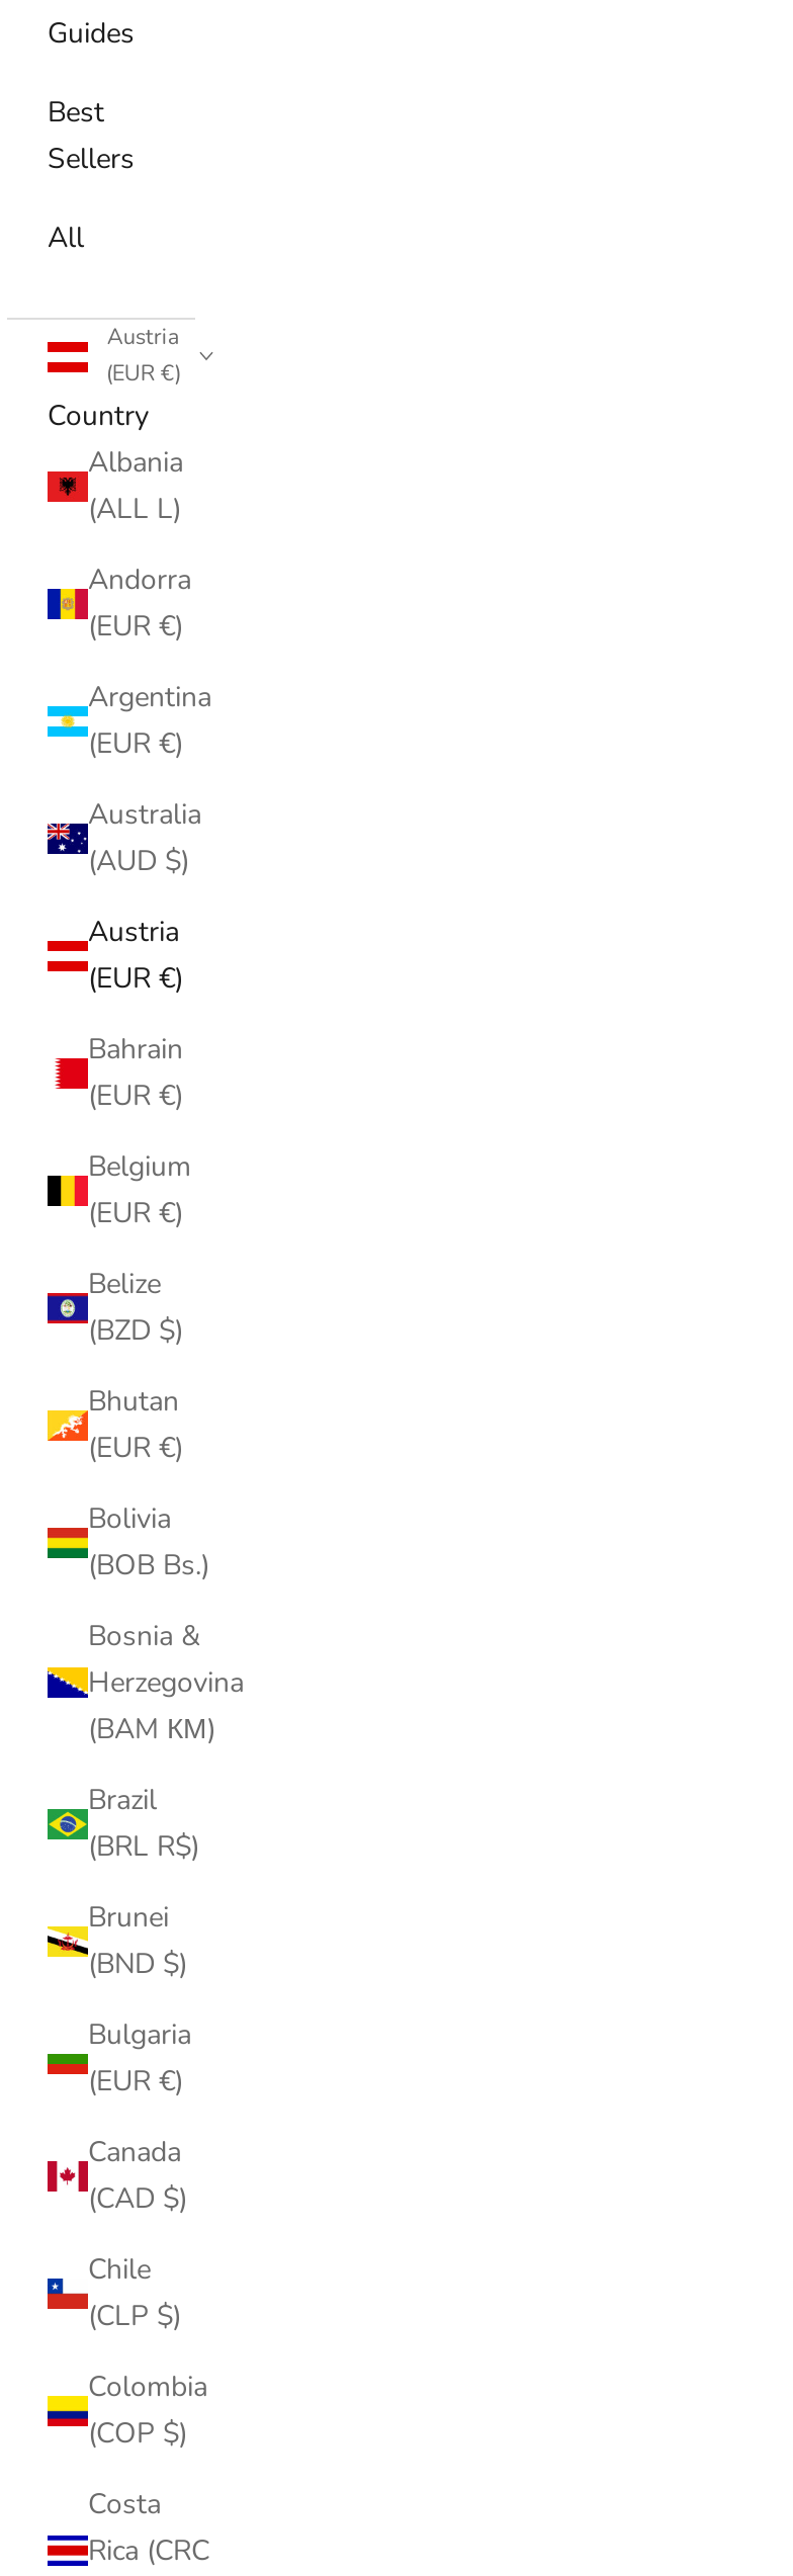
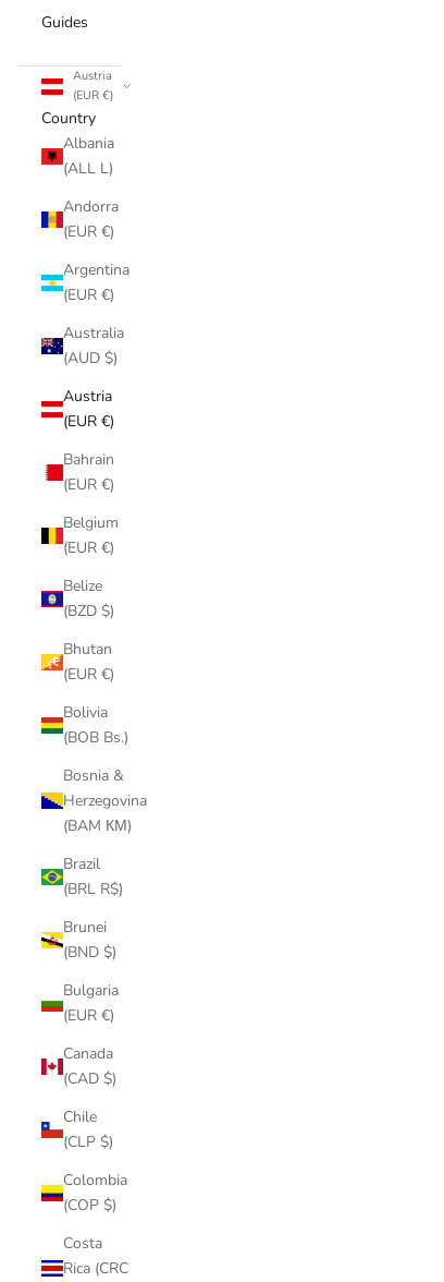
- Best
- Sellers
- All
